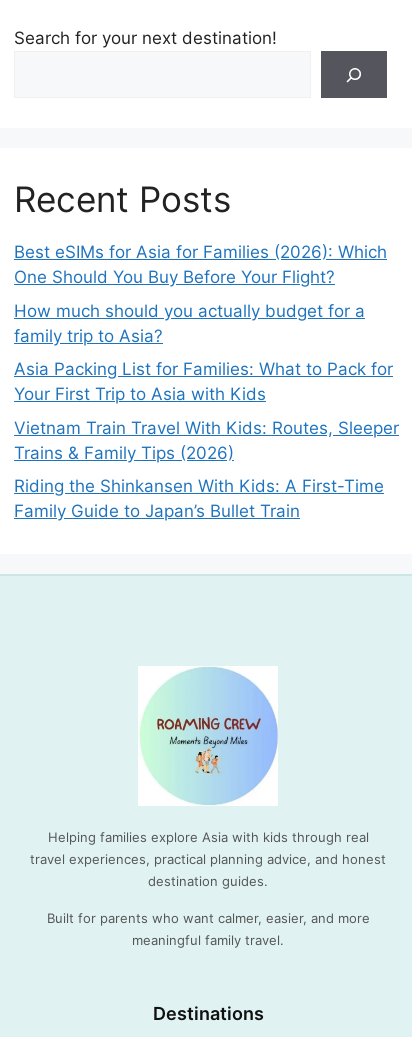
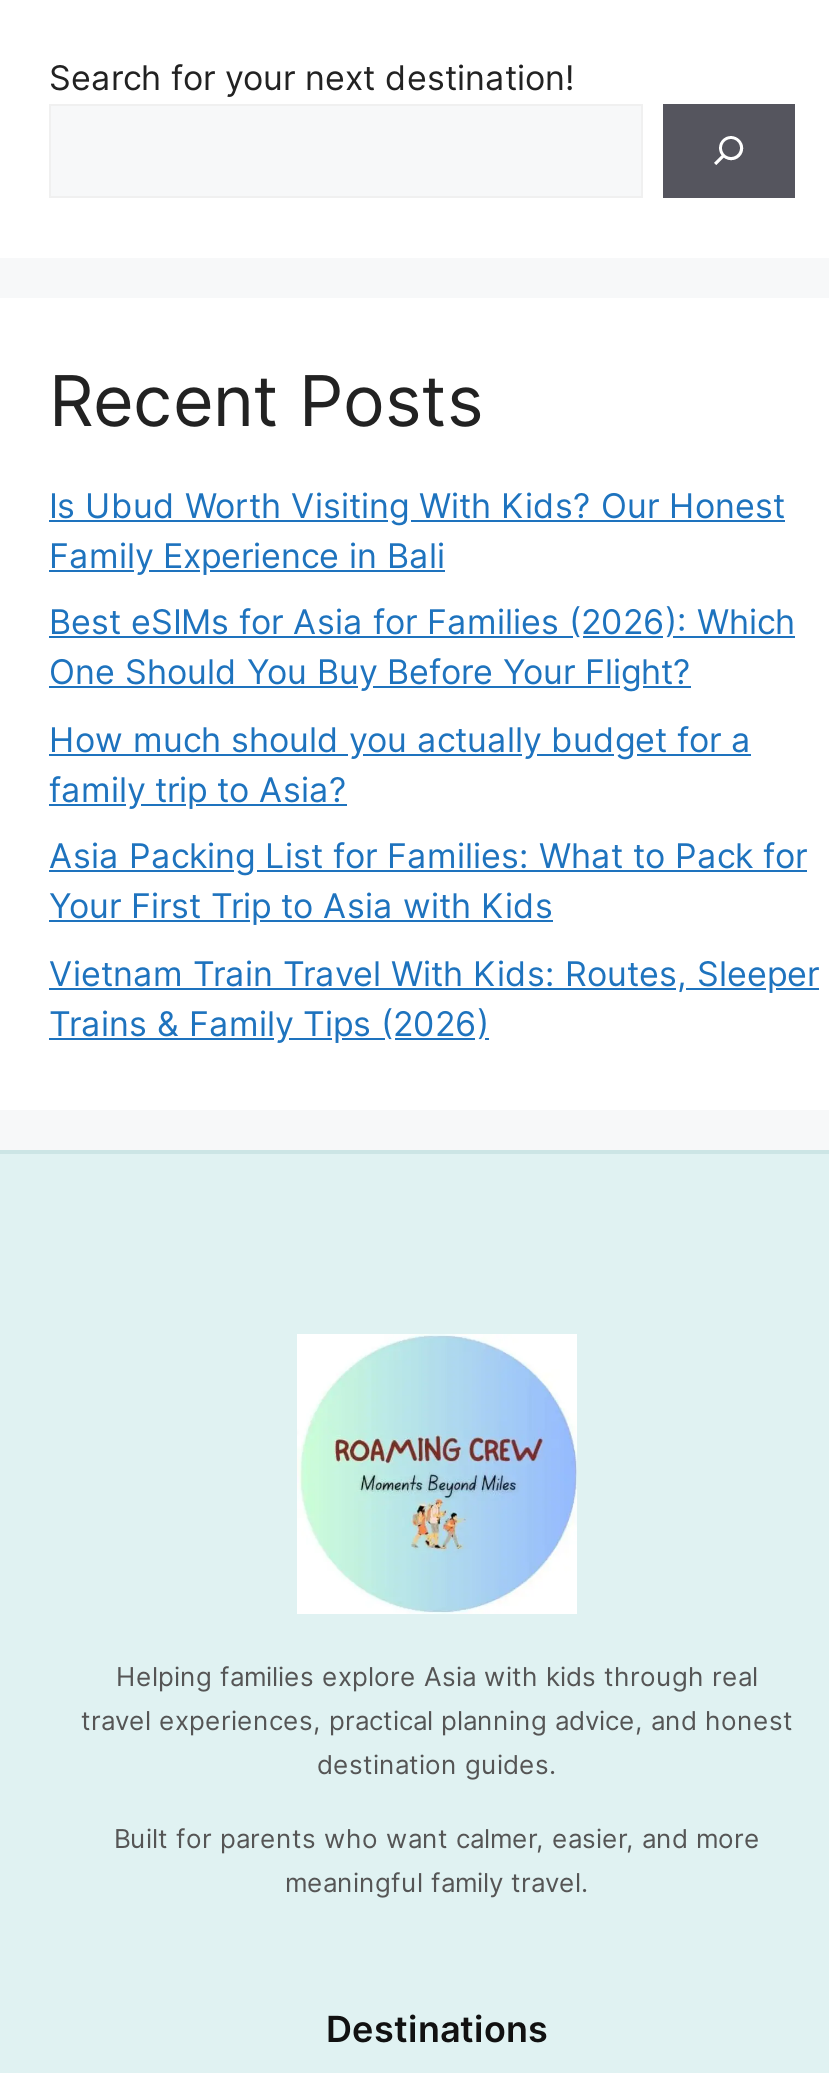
+ Is Ubud Worth Visiting With Kids? Our Honest
+ Family Experience in Bali

moved down: Best eSIMs for Asia for Families (2026): Which | One Should You Buy Before Your Flight? | How much should you actually budget for a | family trip to Asia? | Asia Packing List for Families: What to Pack for | Your First Trip to Asia with Kids | Vietnam Train Travel With Kids: Routes, Sleeper | Trains & Family Tips (2026)

- Riding the Shinkansen With Kids: A First-Time
- Family Guide to Japan’s Bullet Train
